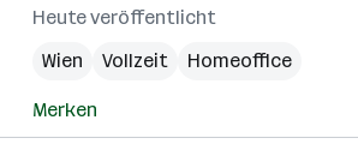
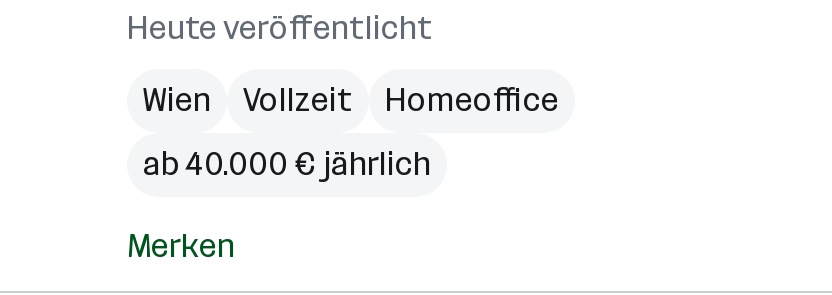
+ ab 40.000 € jährlich
